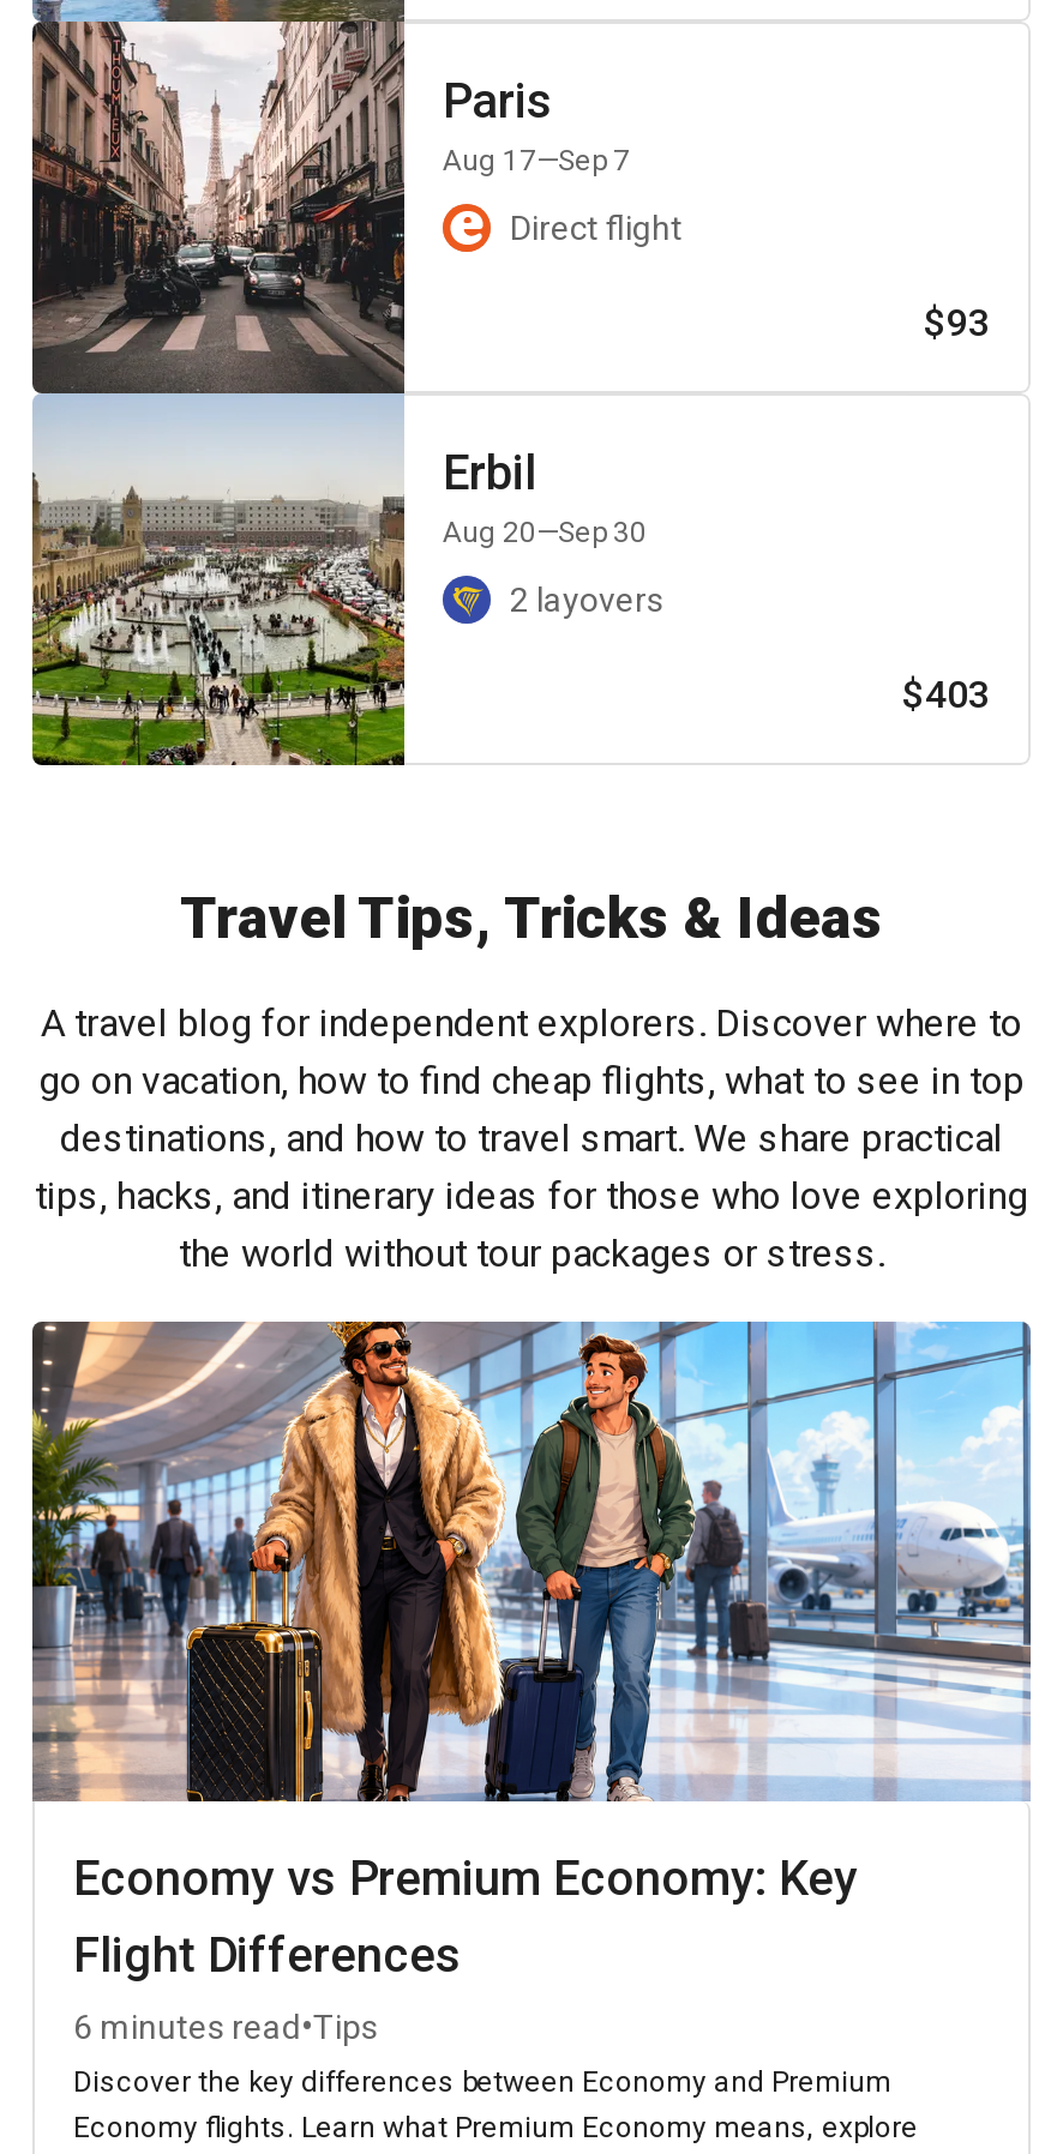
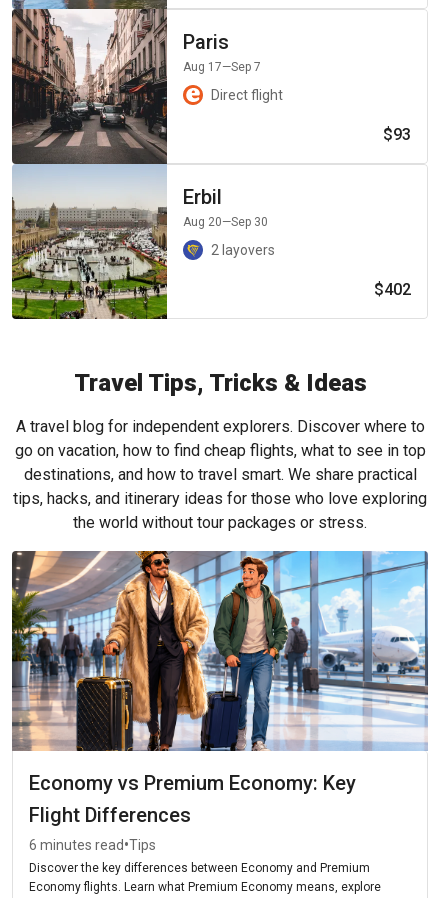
- $403
+ $402
